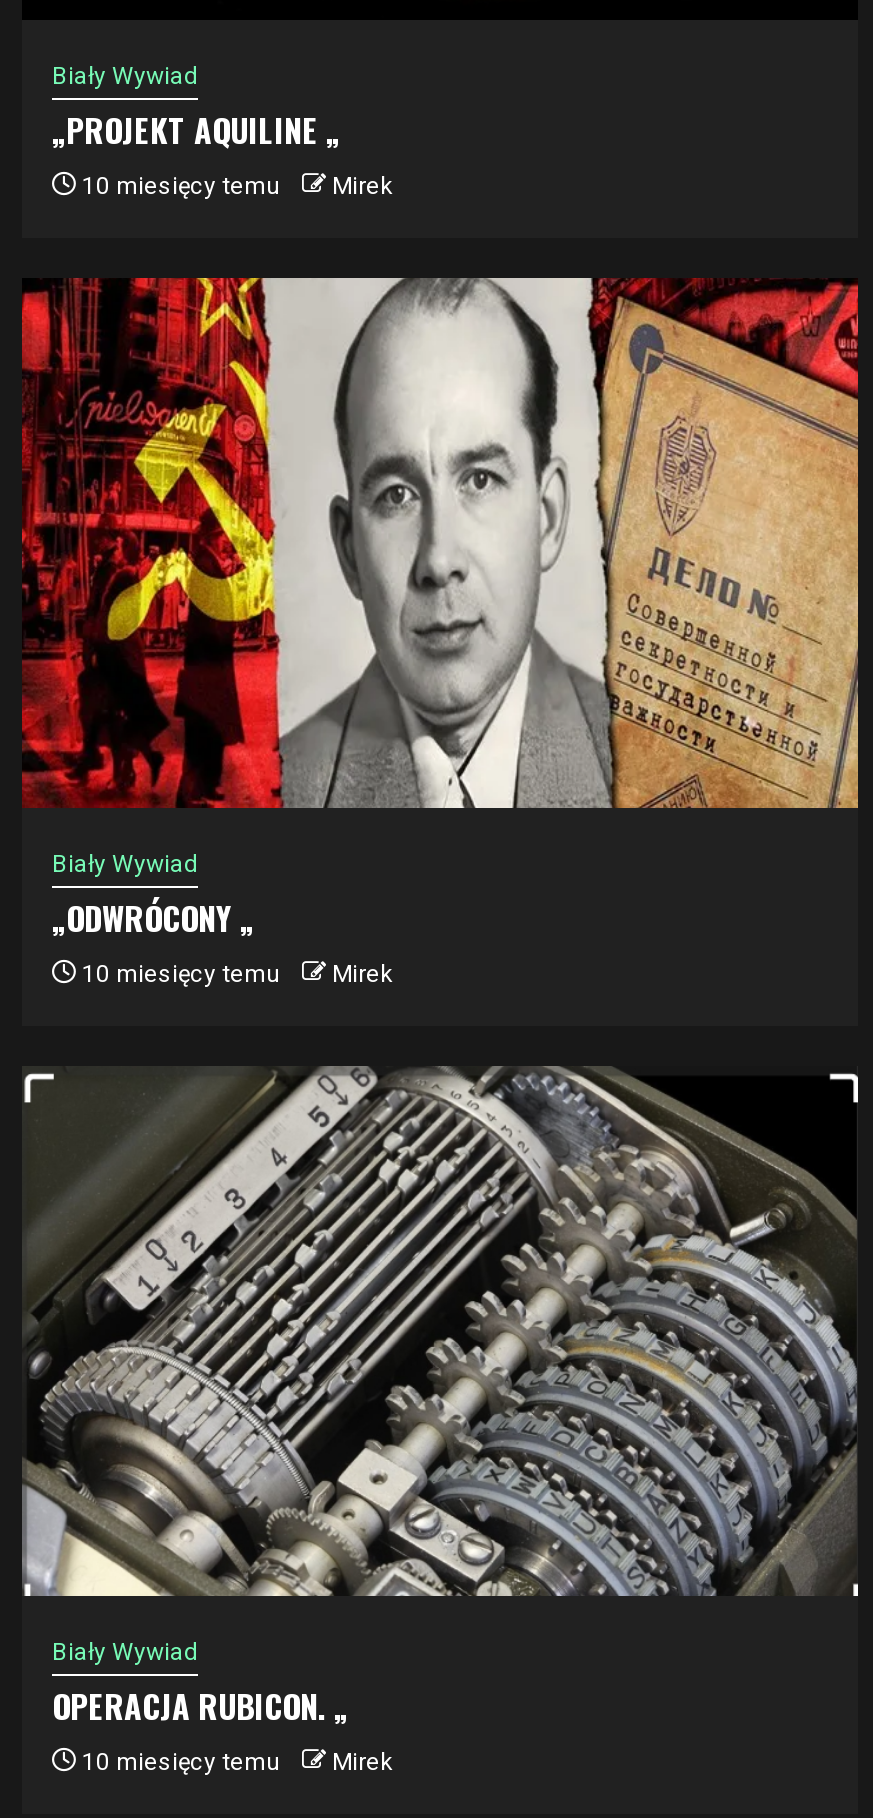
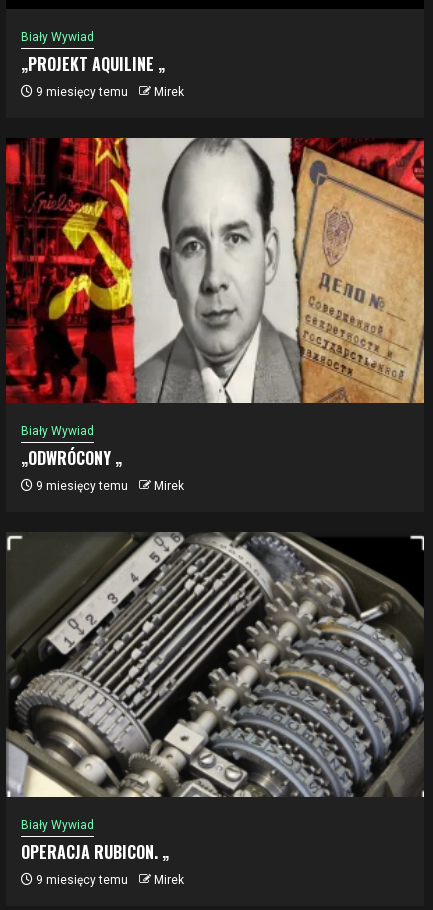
- 10 miesięcy temu
+ 9 miesięcy temu

- 10 miesięcy temu
+ 9 miesięcy temu

- 10 miesięcy temu
+ 9 miesięcy temu
